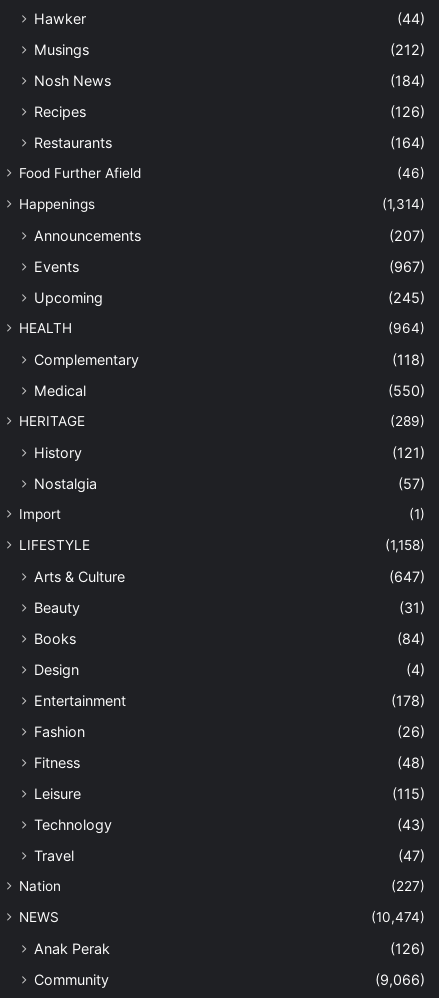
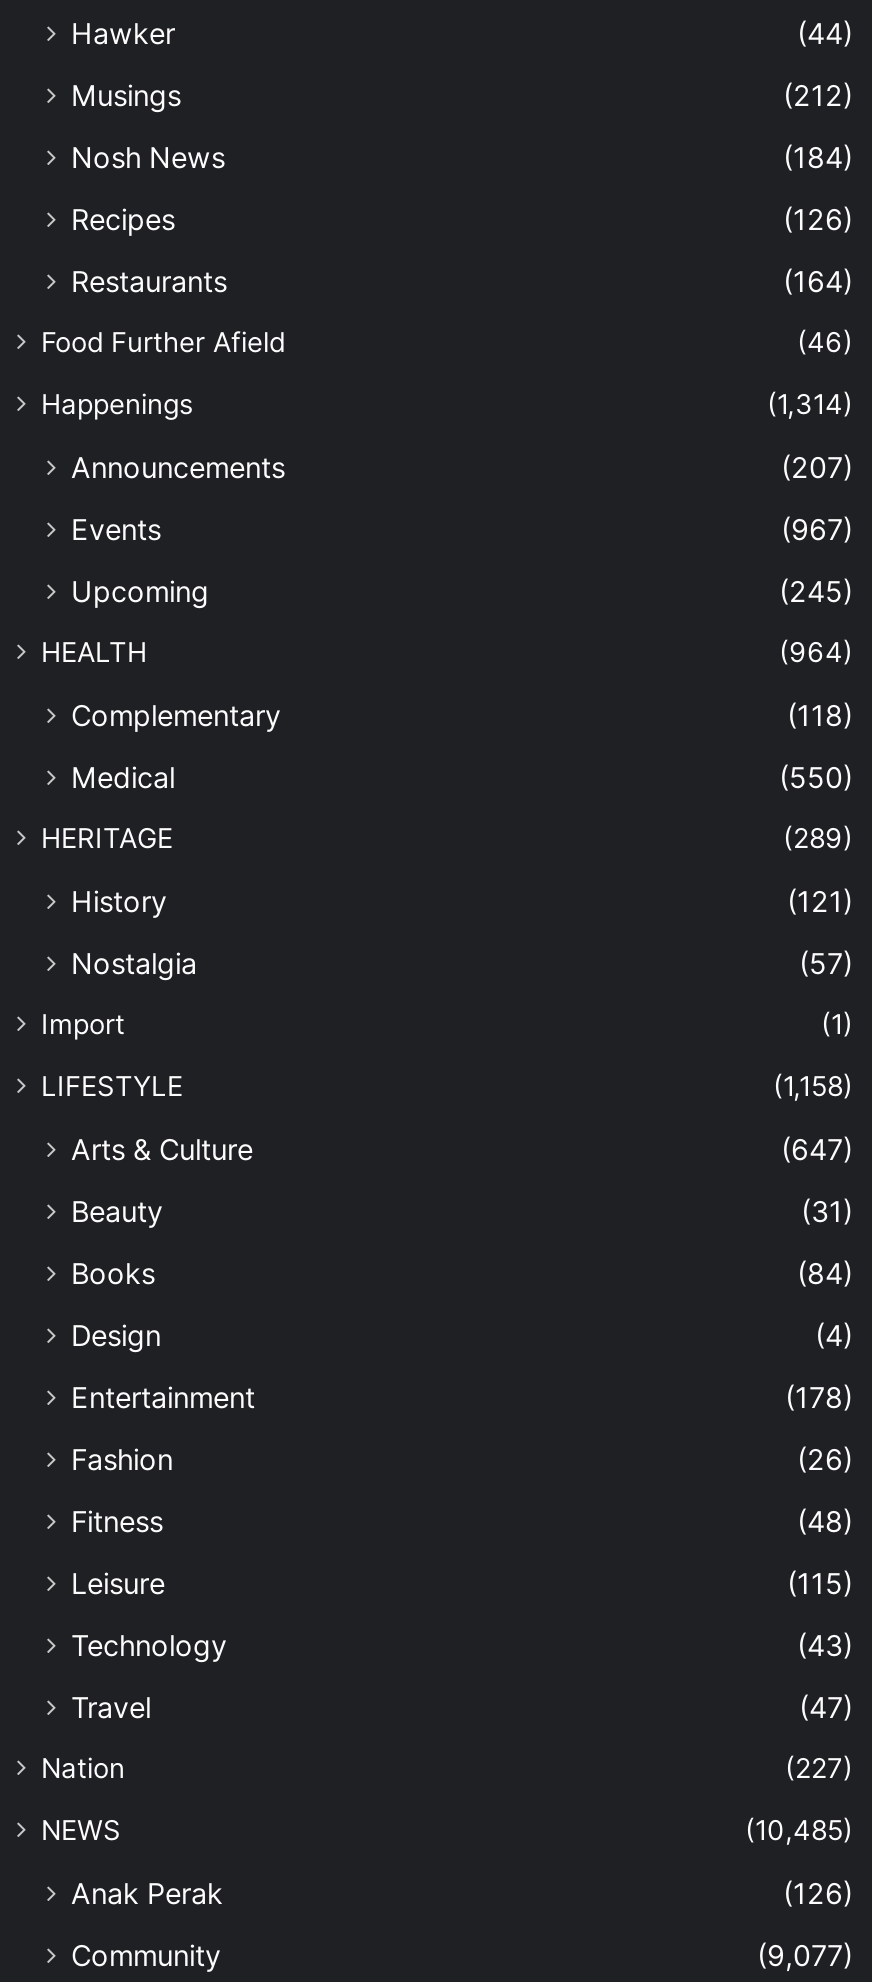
- (10,474)
+ (10,485)

- (9,066)
+ (9,077)
